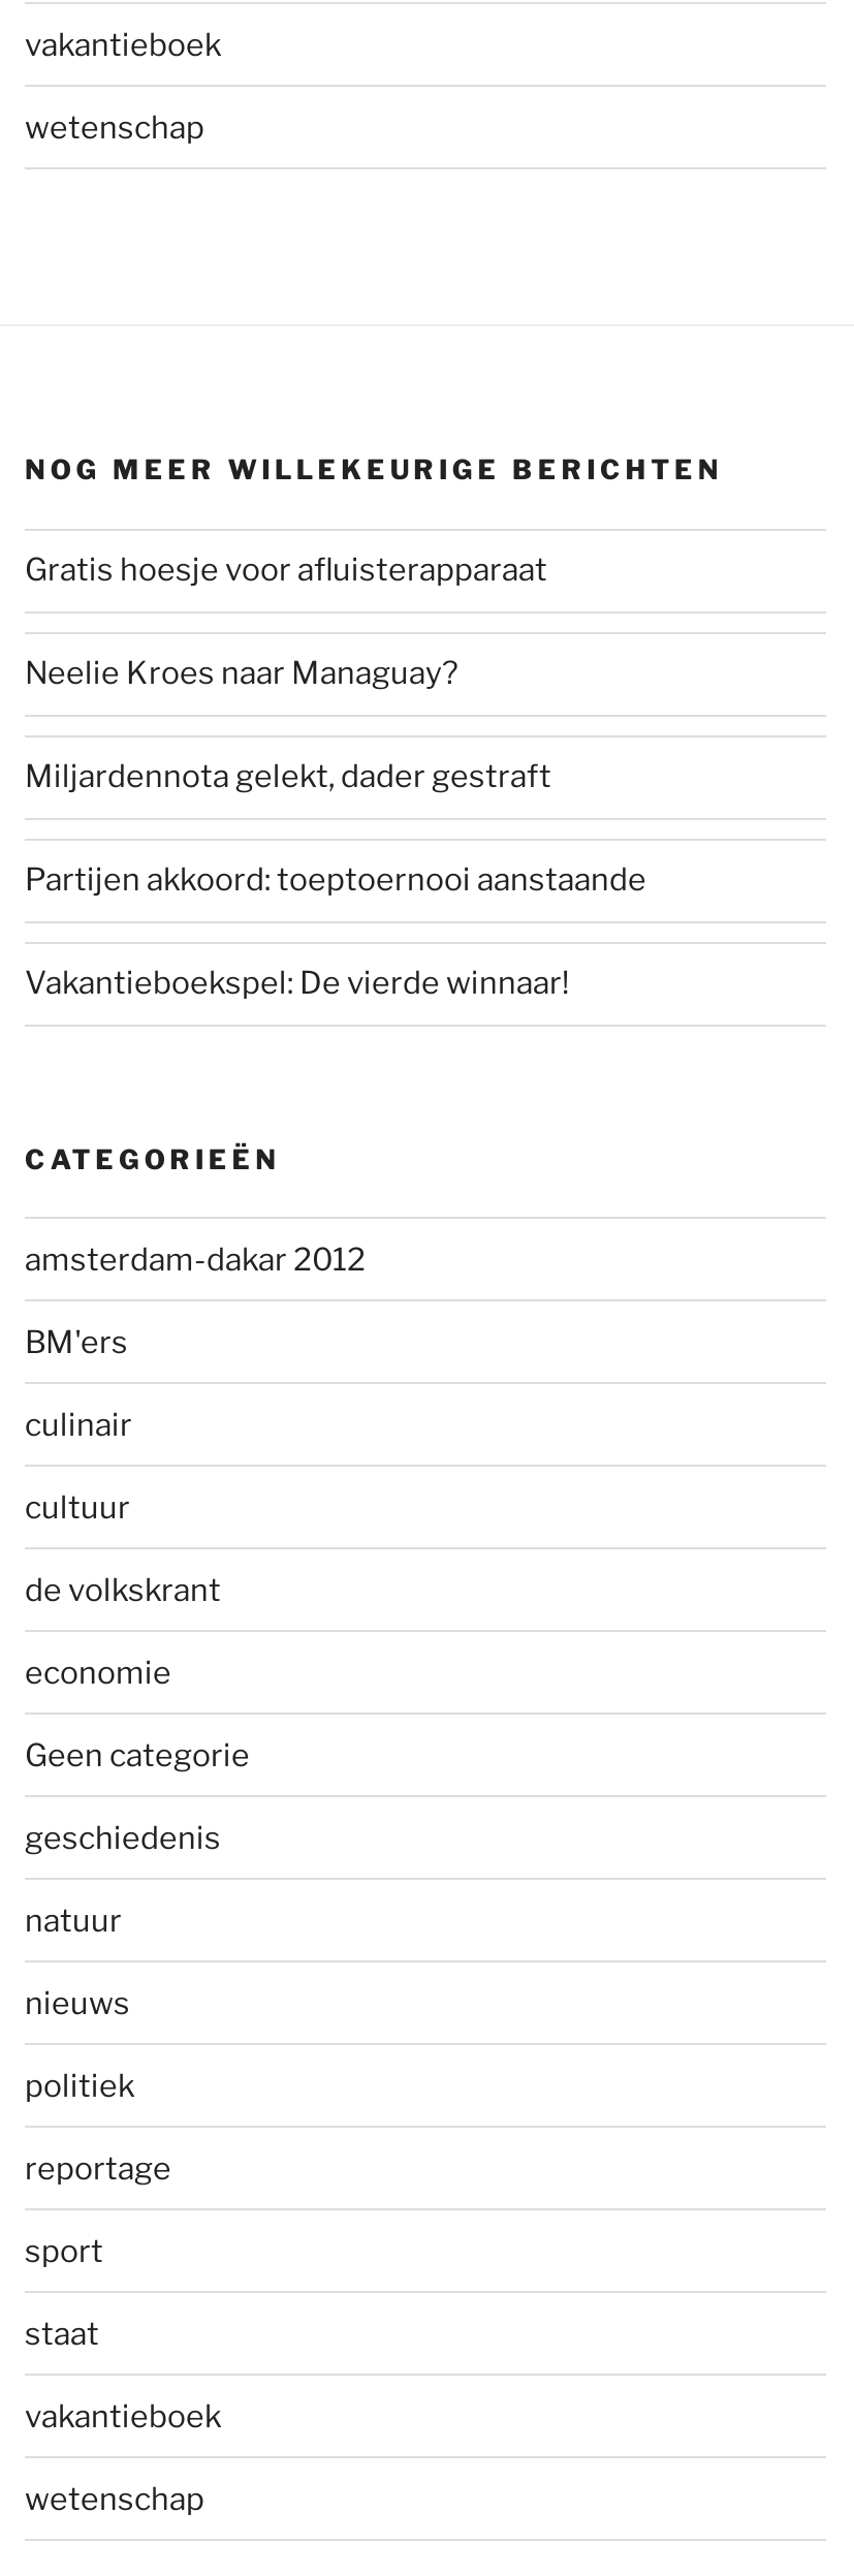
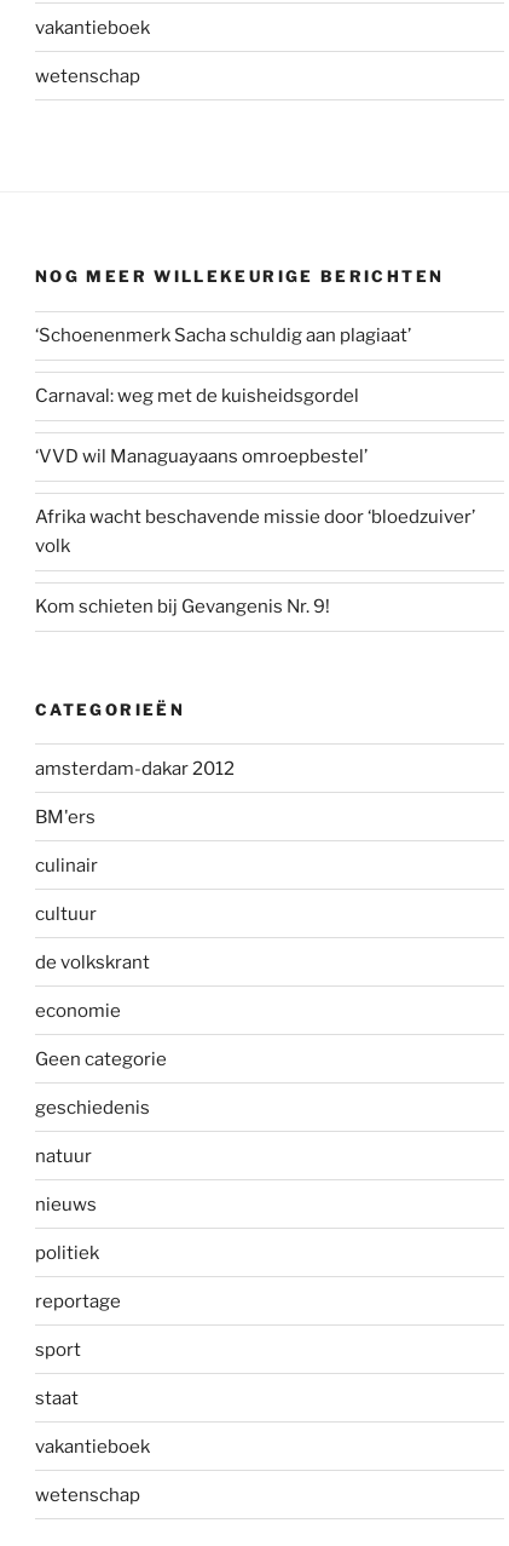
- Gratis hoesje voor afluisterapparaat
+ ‘Schoenenmerk Sacha schuldig aan plagiaat’

- Neelie Kroes naar Managuay?
+ Carnaval: weg met de kuisheidsgordel

- Miljardennota gelekt, dader gestraft
+ ‘VVD wil Managuayaans omroepbestel’

- Partijen akkoord: toeptoernooi aanstaande
+ Afrika wacht beschavende missie door ‘bloedzuiver’
+ volk

- Vakantieboekspel: De vierde winnaar!
+ Kom schieten bij Gevangenis Nr. 9!
